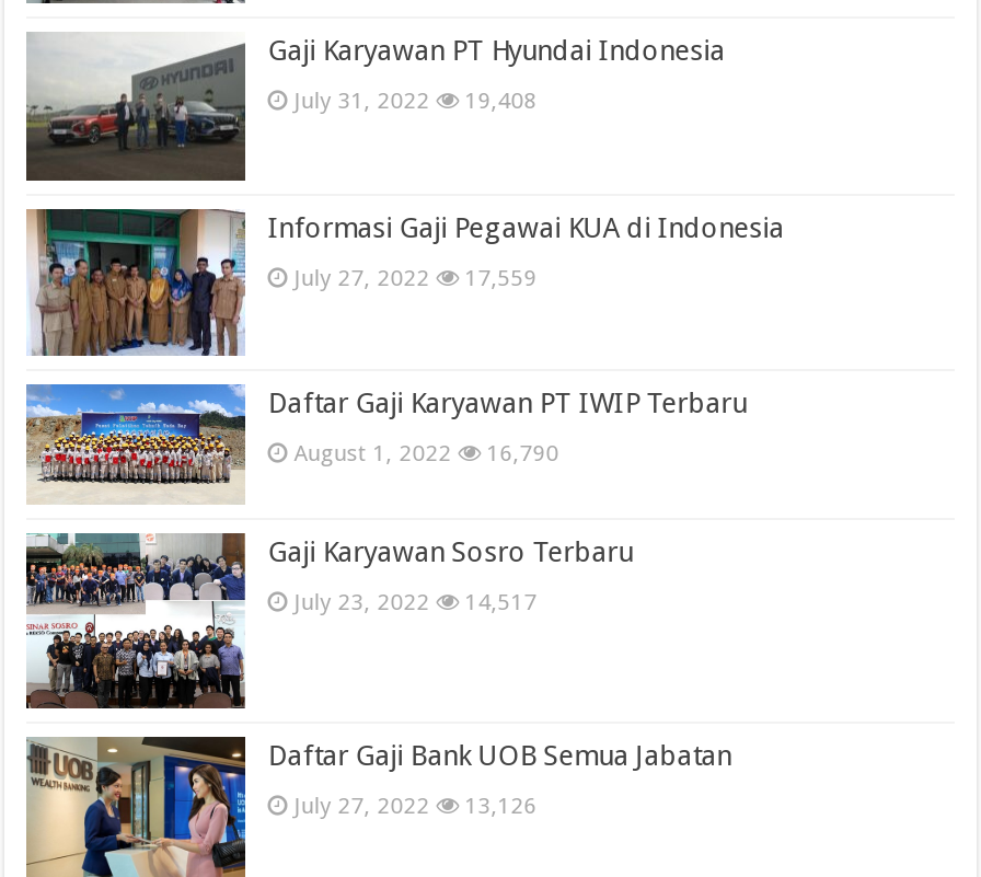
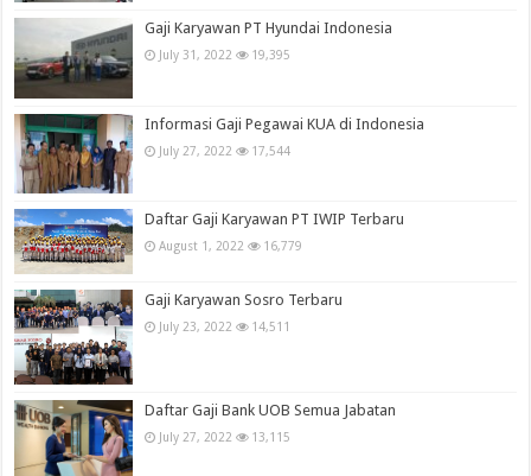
- July 31, 2022 19,408
+ July 31, 2022 19,395

- July 27, 2022 17,559
+ July 27, 2022 17,544

- August 1, 2022 16,790
+ August 1, 2022 16,779

- July 23, 2022 14,517
+ July 23, 2022 14,511

- July 27, 2022 13,126
+ July 27, 2022 13,115
